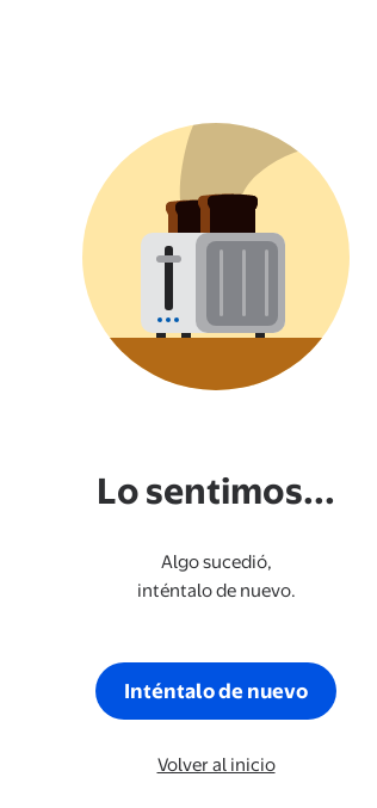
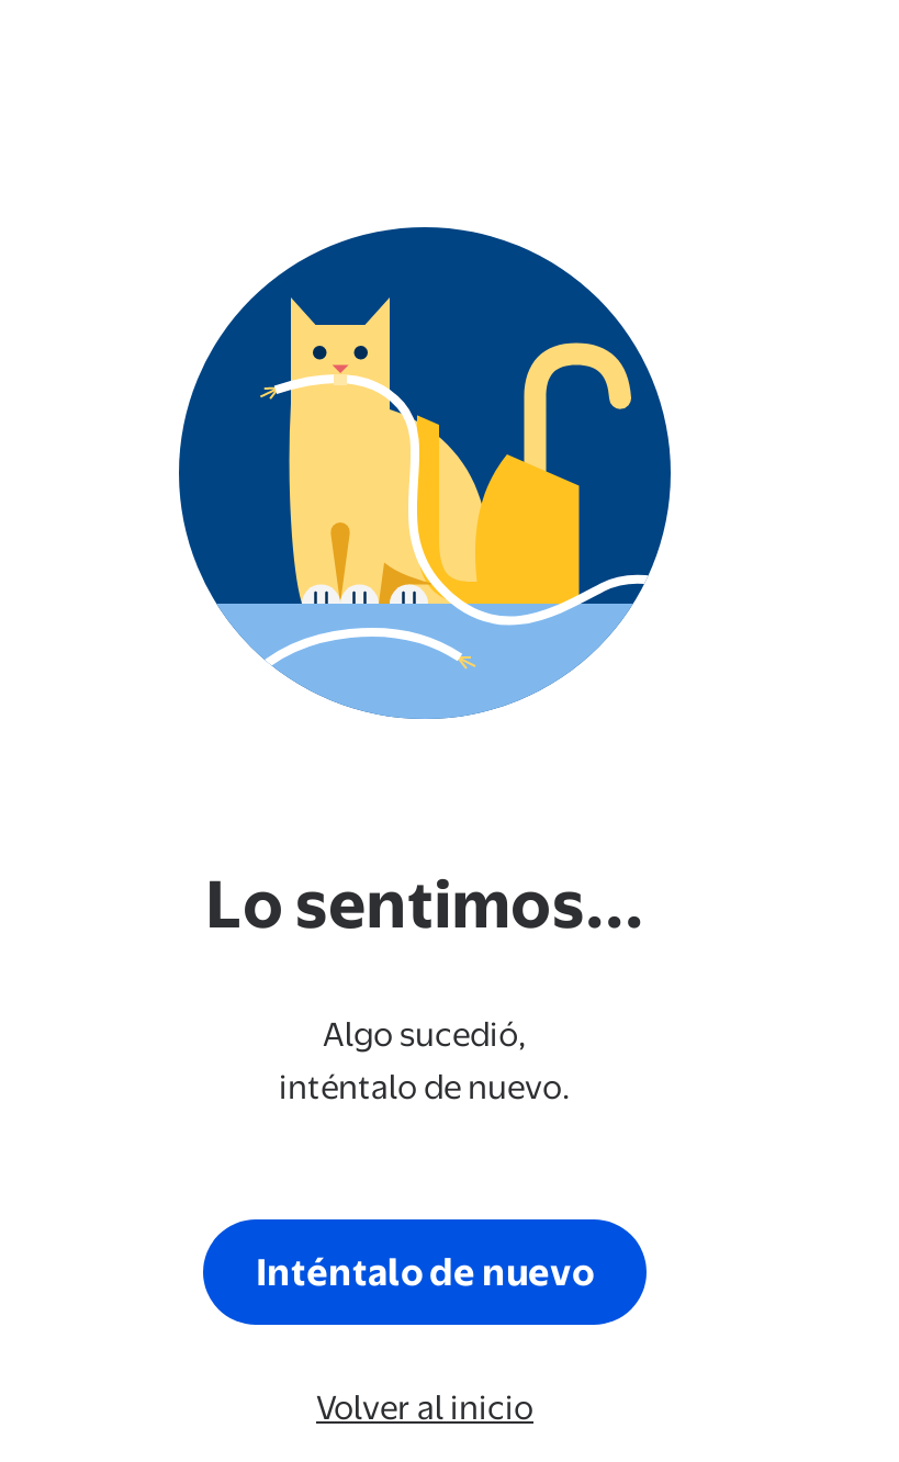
- [image]
+ [image]
